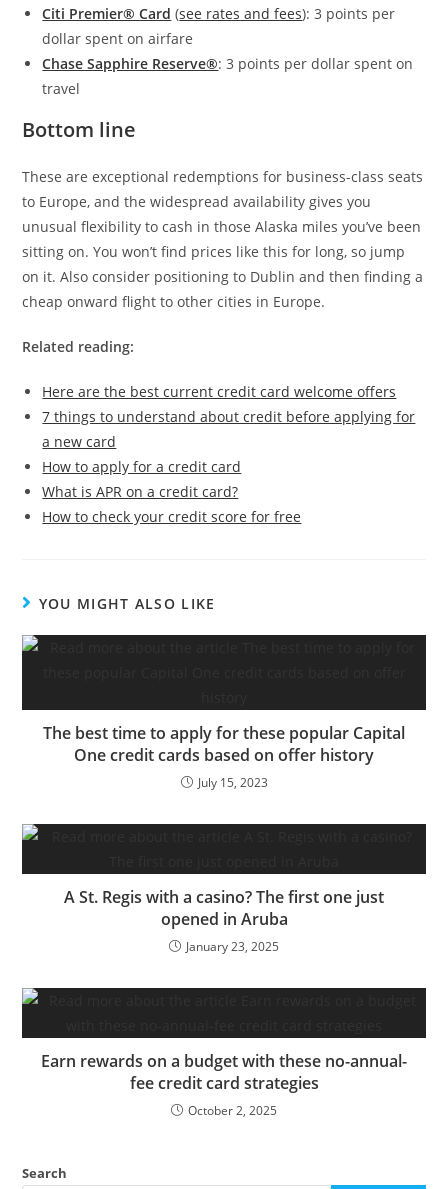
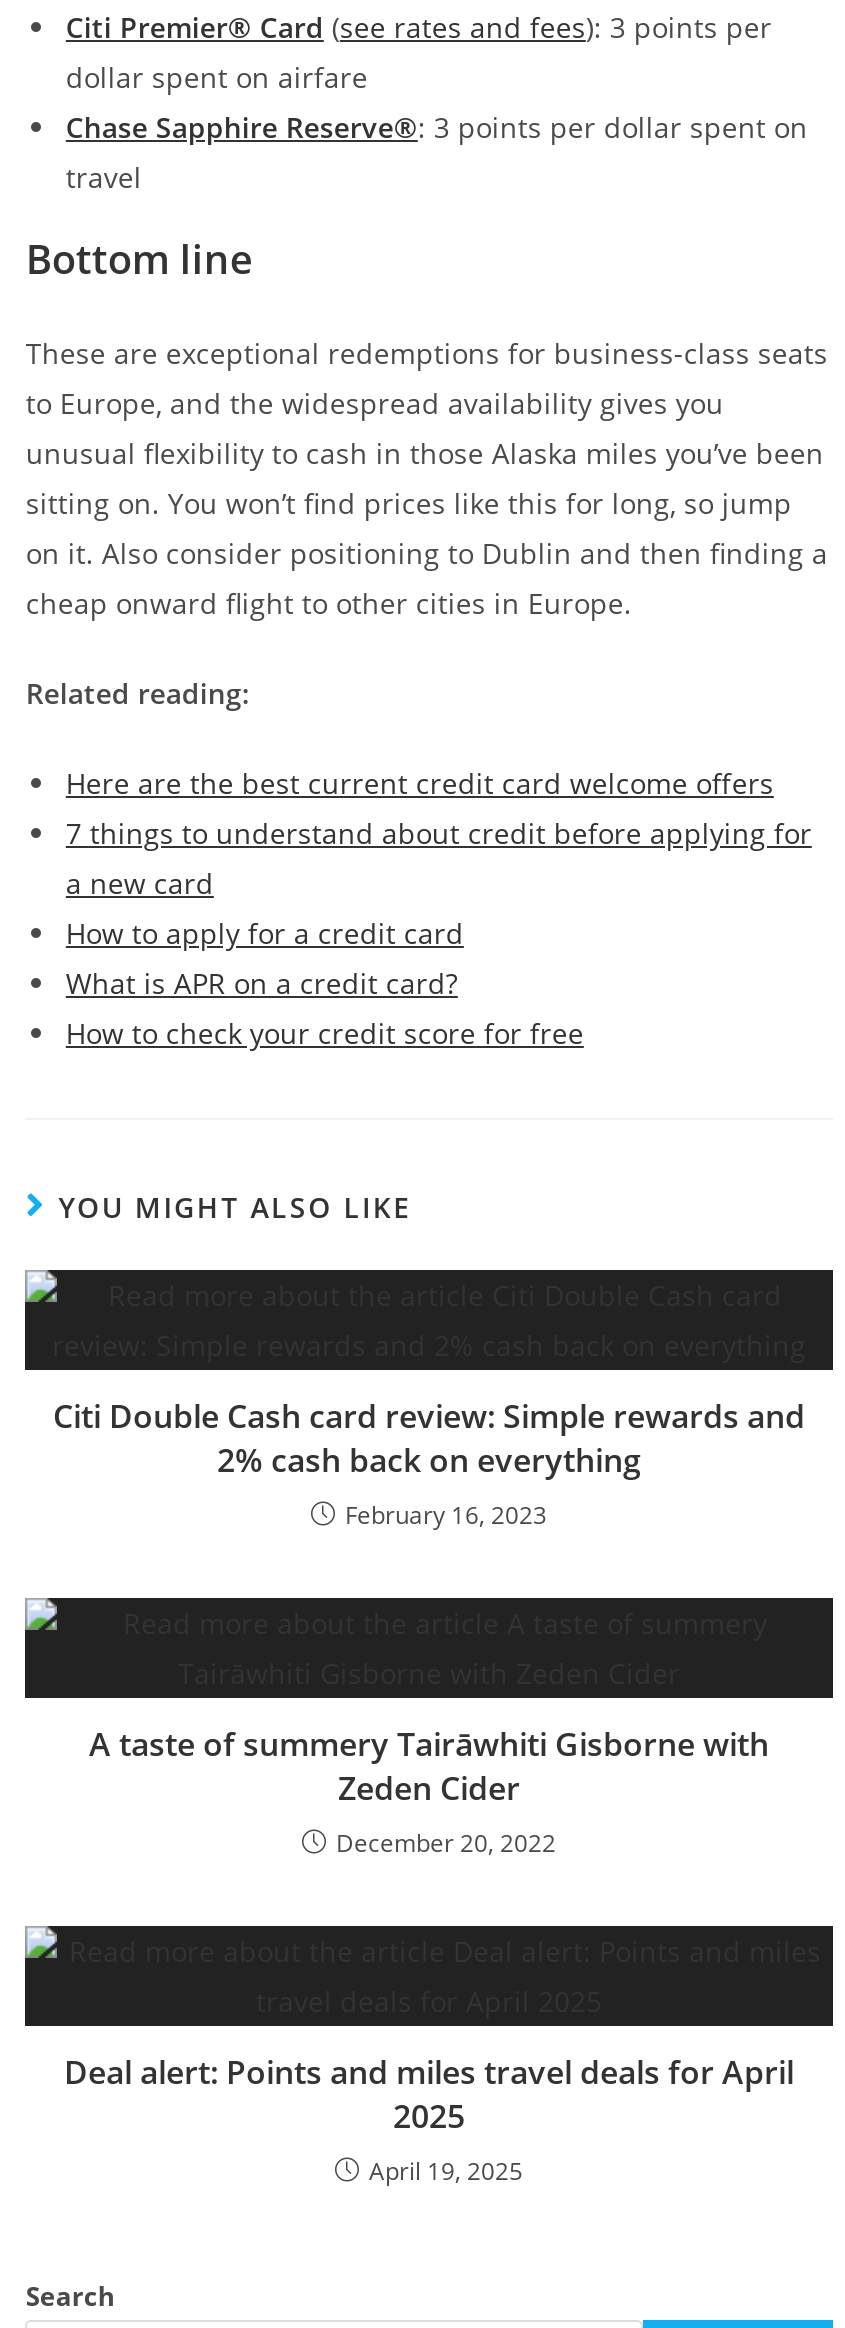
- The best time to apply for these popular Capital
- One credit cards based on offer history
- July 15, 2023
+ Citi Double Cash card review: Simple rewards and
+ 2% cash back on everything
+ February 16, 2023

- A St. Regis with a casino? The first one just
- opened in Aruba
- January 23, 2025
+ A taste of summery Tairāwhiti Gisborne with
+ Zeden Cider
+ December 20, 2022

- Earn rewards on a budget with these no-annual-
- fee credit card strategies
- October 2, 2025
+ Deal alert: Points and miles travel deals for April
+ 2025
+ April 19, 2025
